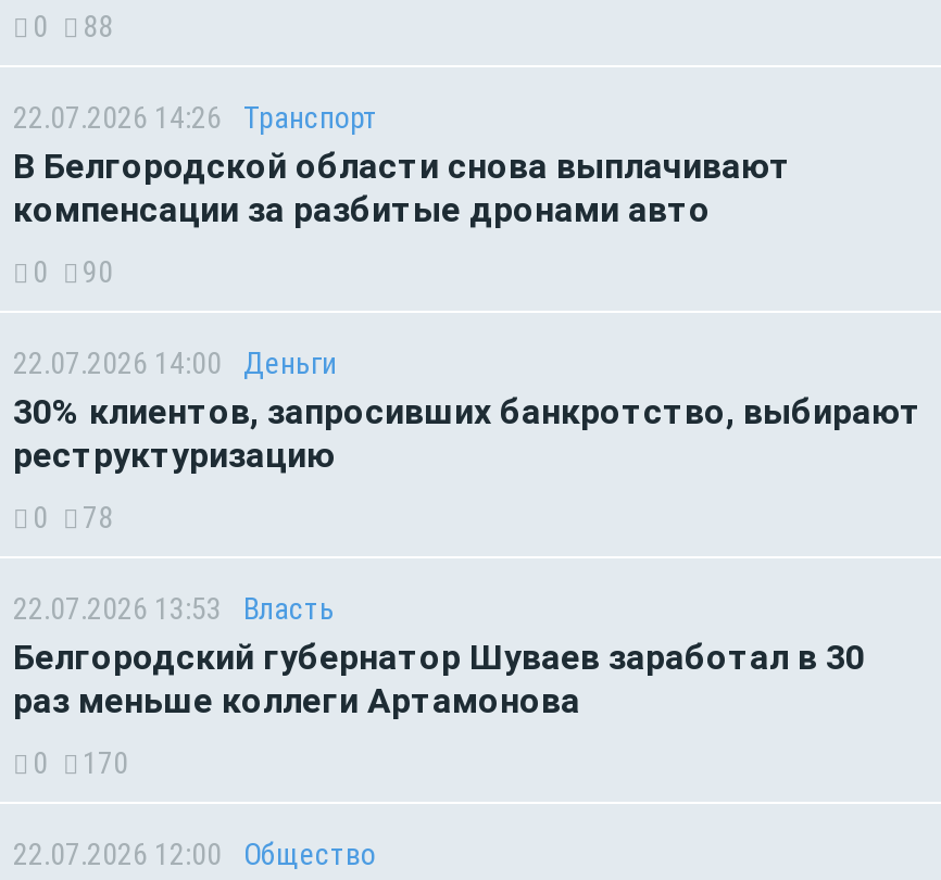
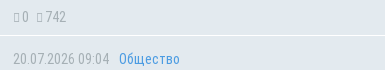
- 88
- 22.07.2026 14:26
- Транспорт
- В Белгородской области снова выплачивают
- компенсации за разбитые дронами авто
- 0
- 90
- 22.07.2026 14:00
- Деньги
- 30% клиентов, запросивших банкротство, выбирают
- реструктуризацию
- 0
- 78
- 22.07.2026 13:53
- Власть
- Белгородский губернатор Шуваев заработал в 30
- раз меньше коллеги Артамонова
- 0
- 170
- 22.07.2026 12:00
+ 742
+ 20.07.2026 09:04
